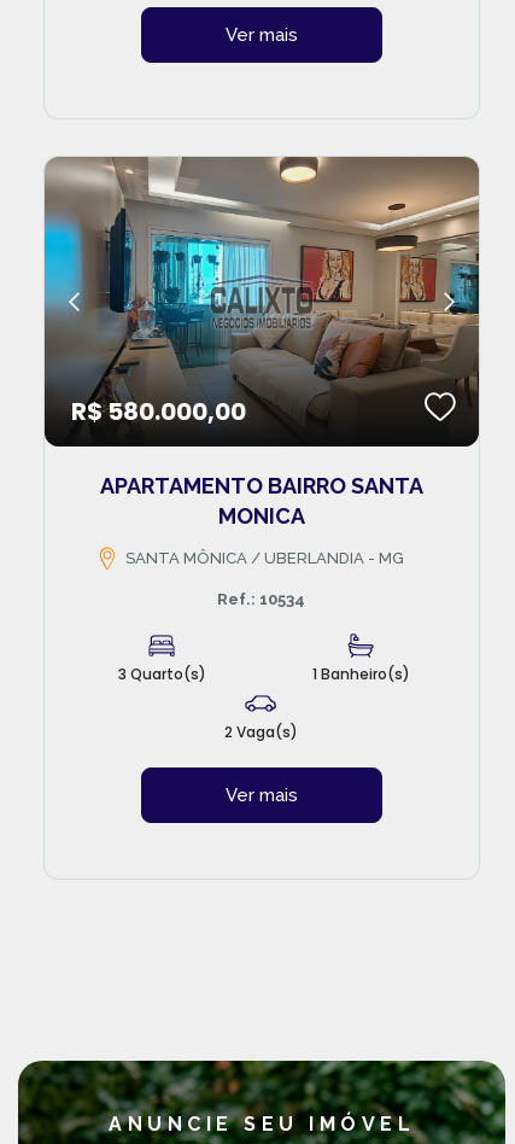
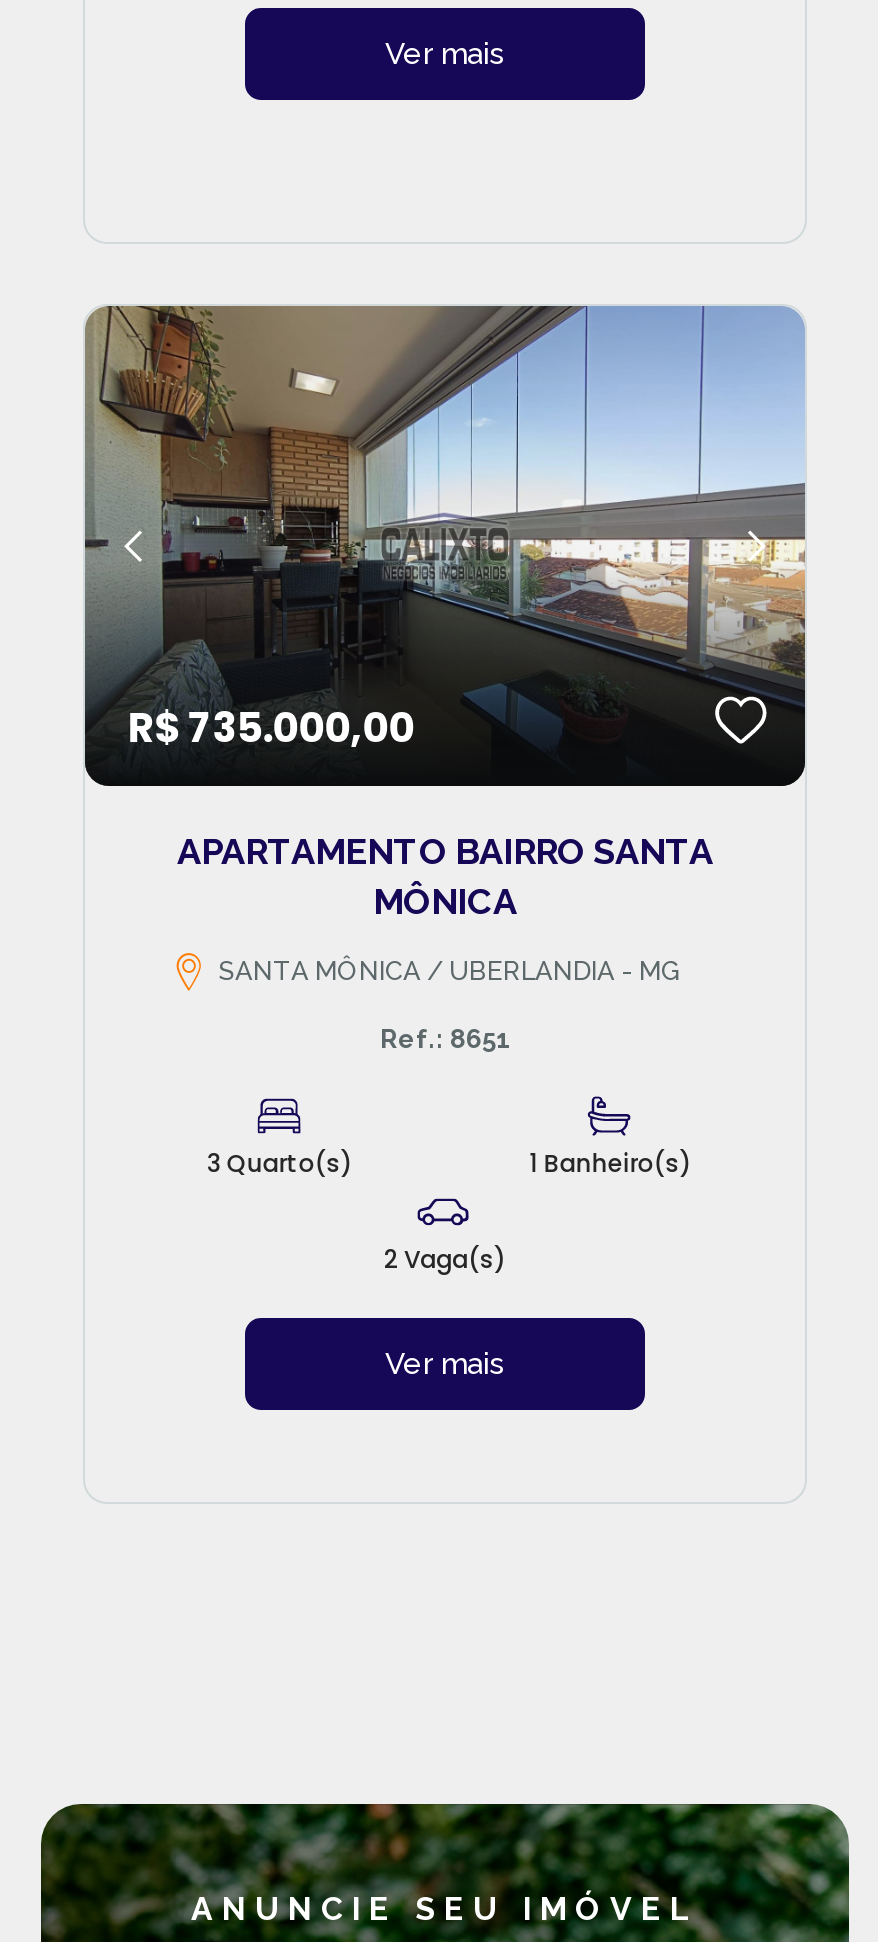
- [image]
- R$ 580.000,00
+ [image]
+ R$ 735.000,00

- MONICA
+ MÔNICA

- Ref.: 10534
+ Ref.: 8651
